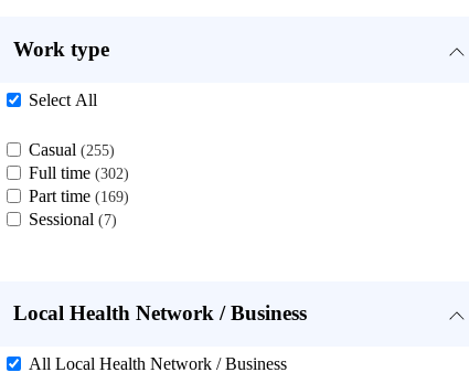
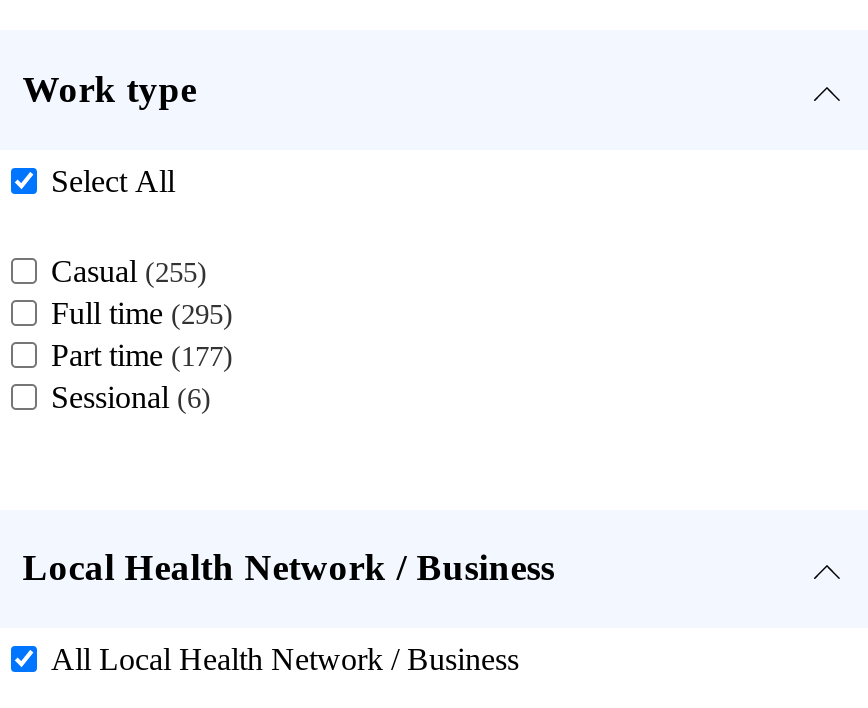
- Full time 302
+ Full time 295

- Part time 169
+ Part time 177

- Sessional 7
+ Sessional 6
